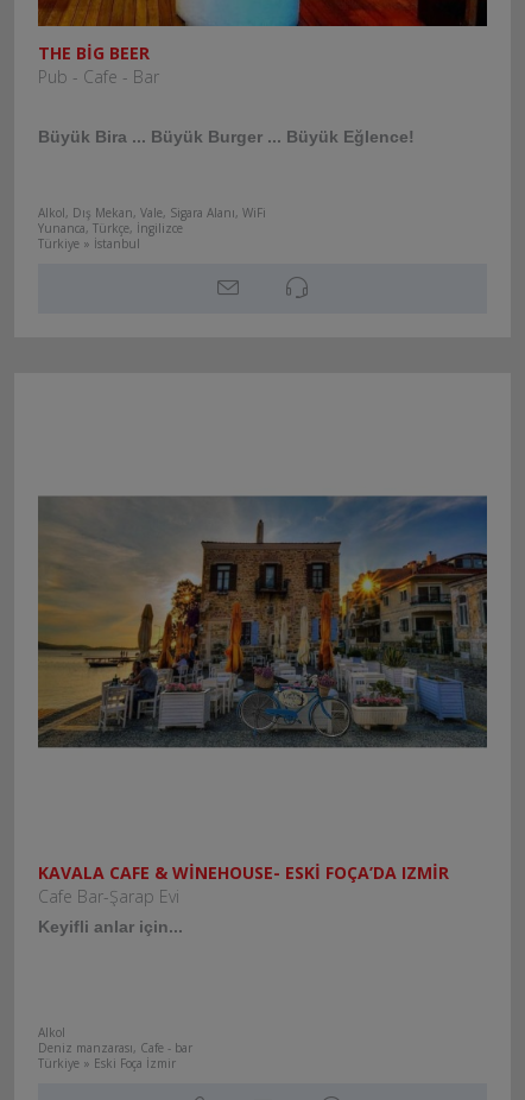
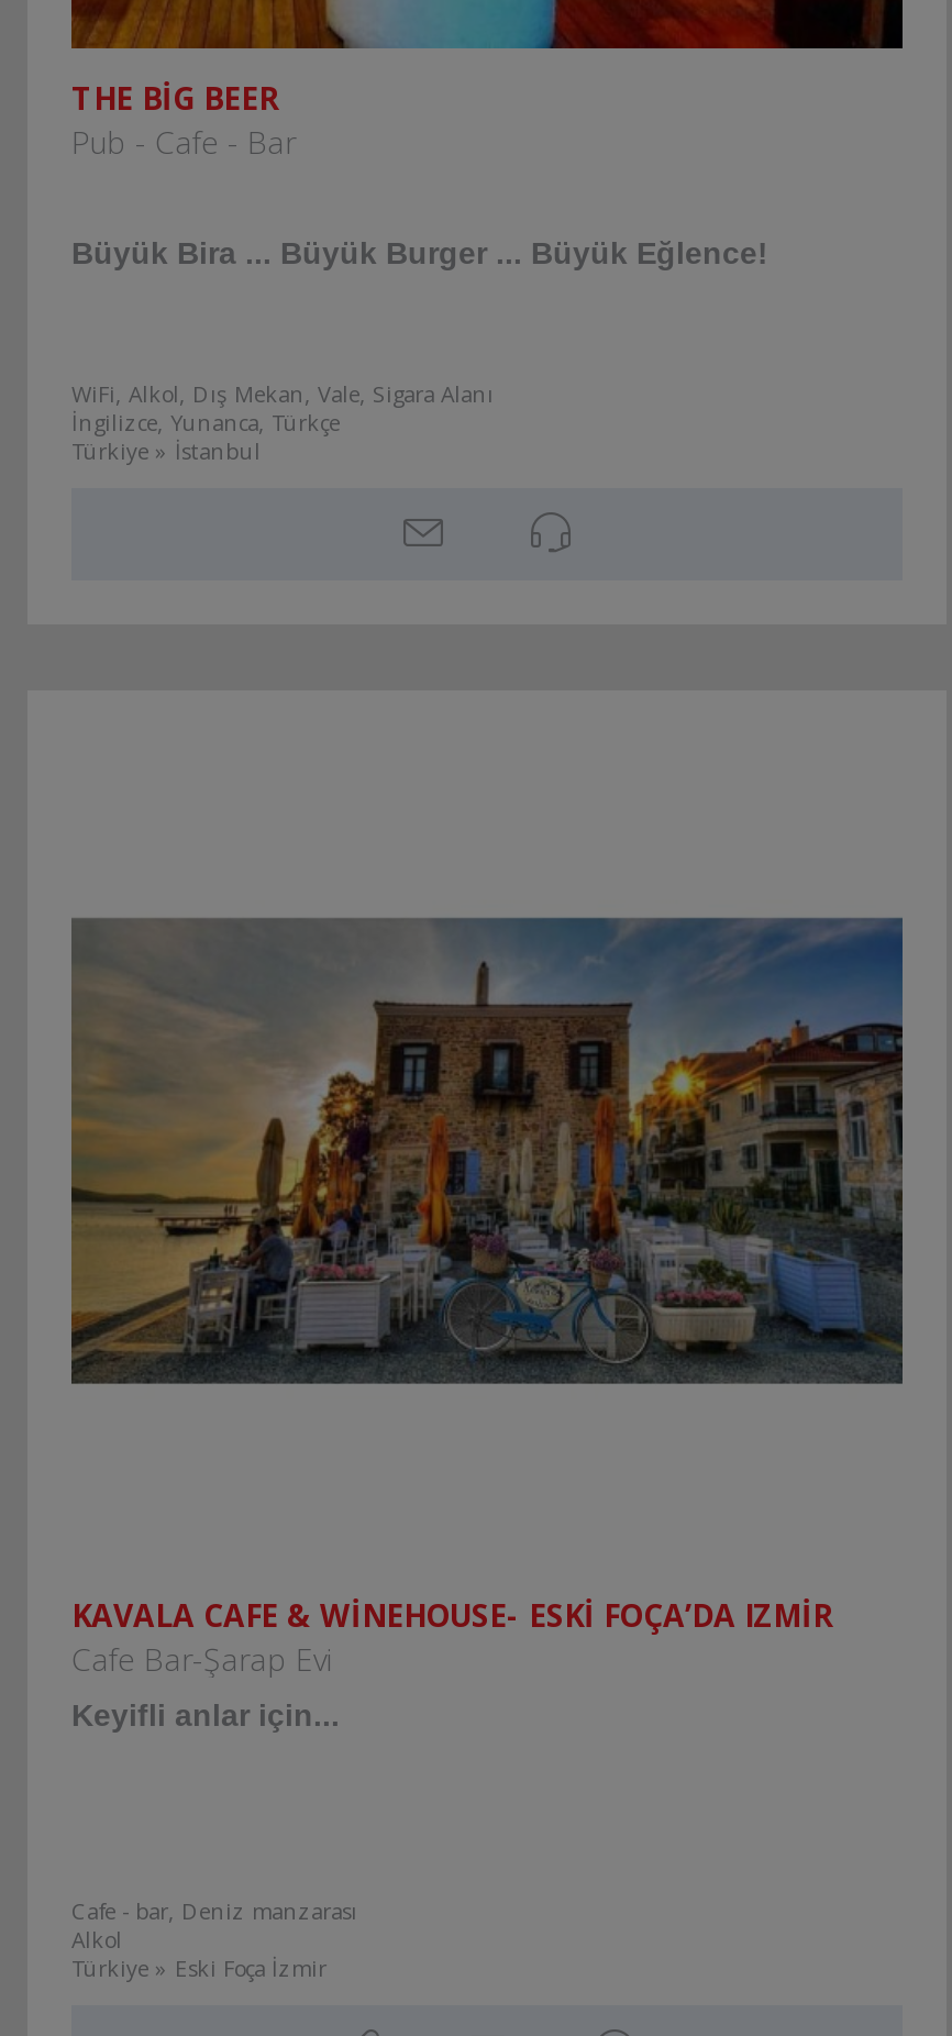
- Alkol, Dış Mekan, Vale, Sigara Alanı, WiFi
- Yunanca, Türkçe, İngilizce
+ WiFi, Alkol, Dış Mekan, Vale, Sigara Alanı
+ İngilizce, Yunanca, Türkçe

+ Cafe - bar, Deniz manzarası

- Deniz manzarası, Cafe - bar
